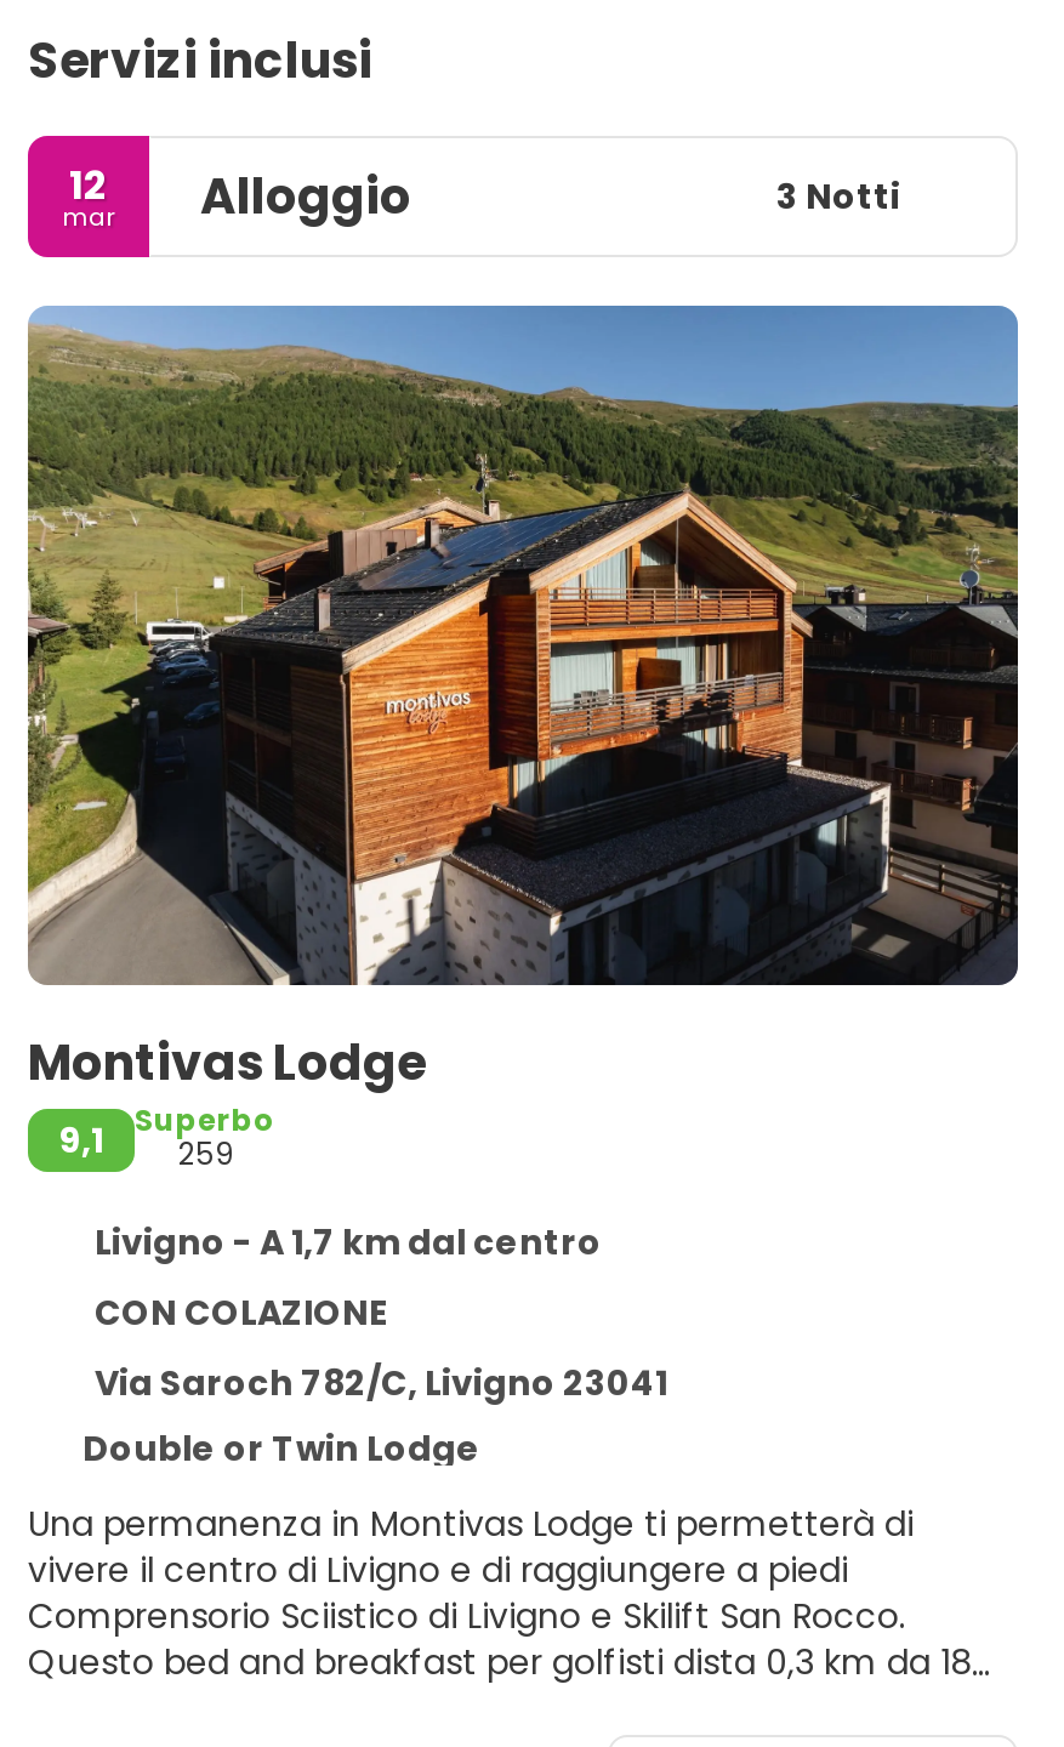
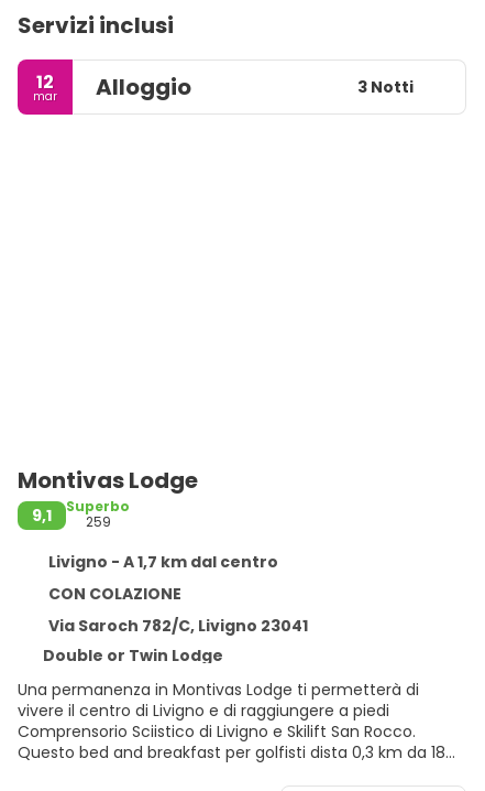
- [image]
